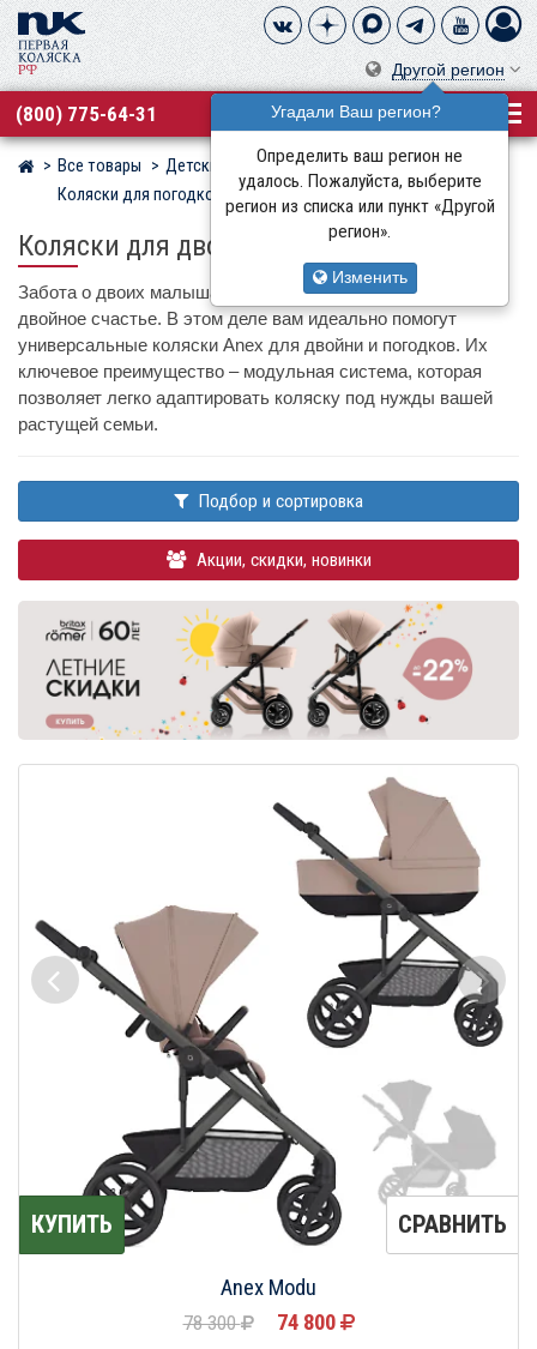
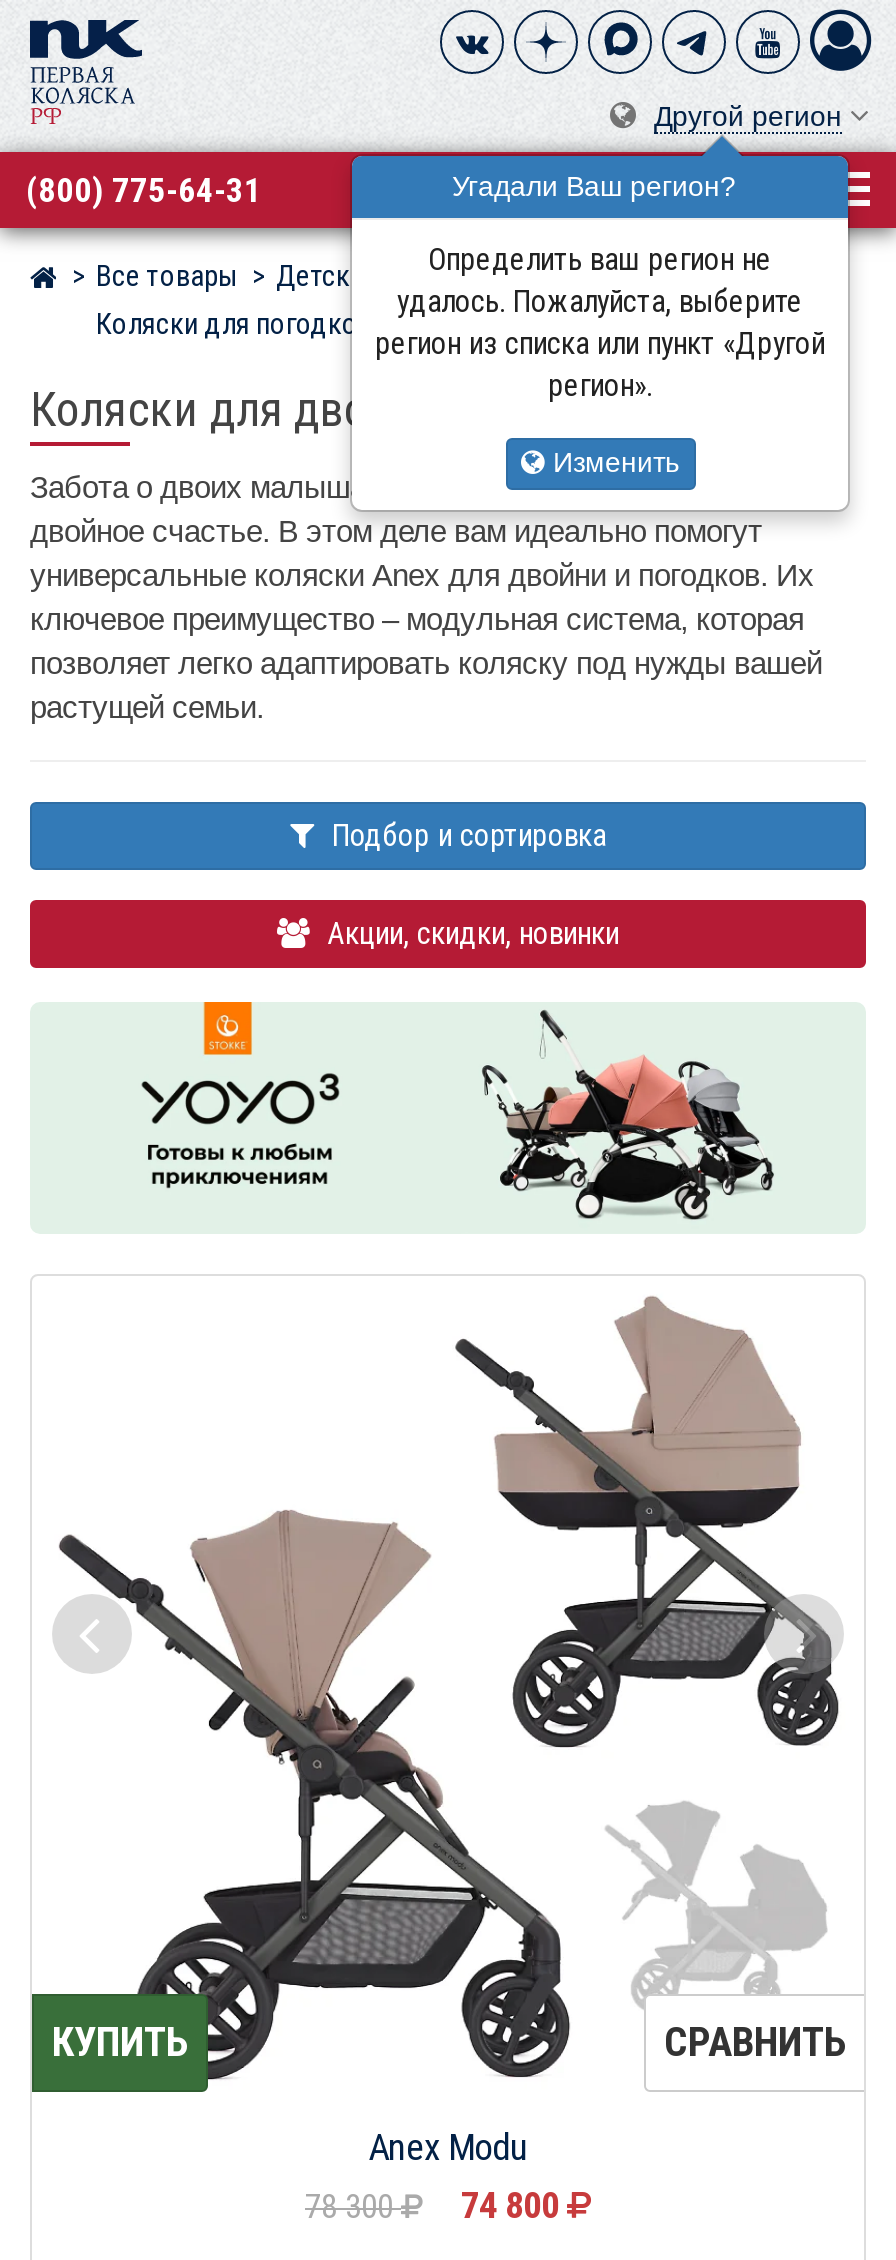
- [image]
+ [image]
